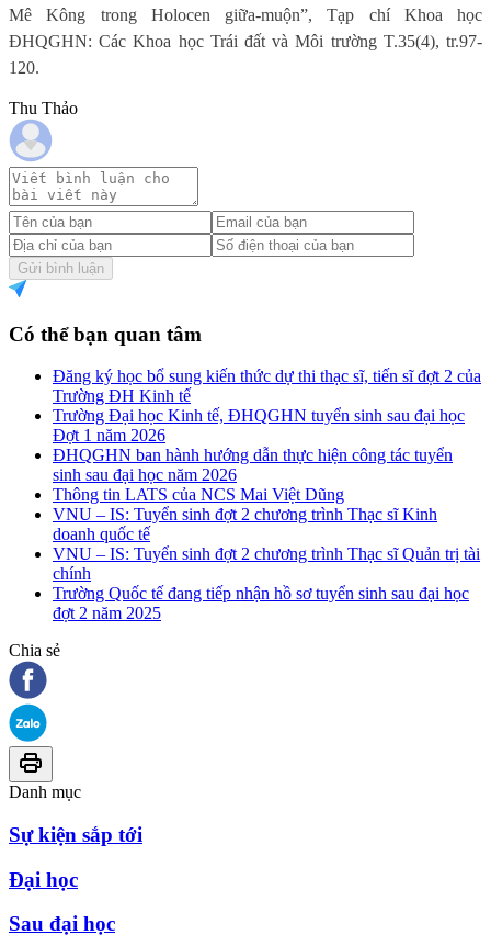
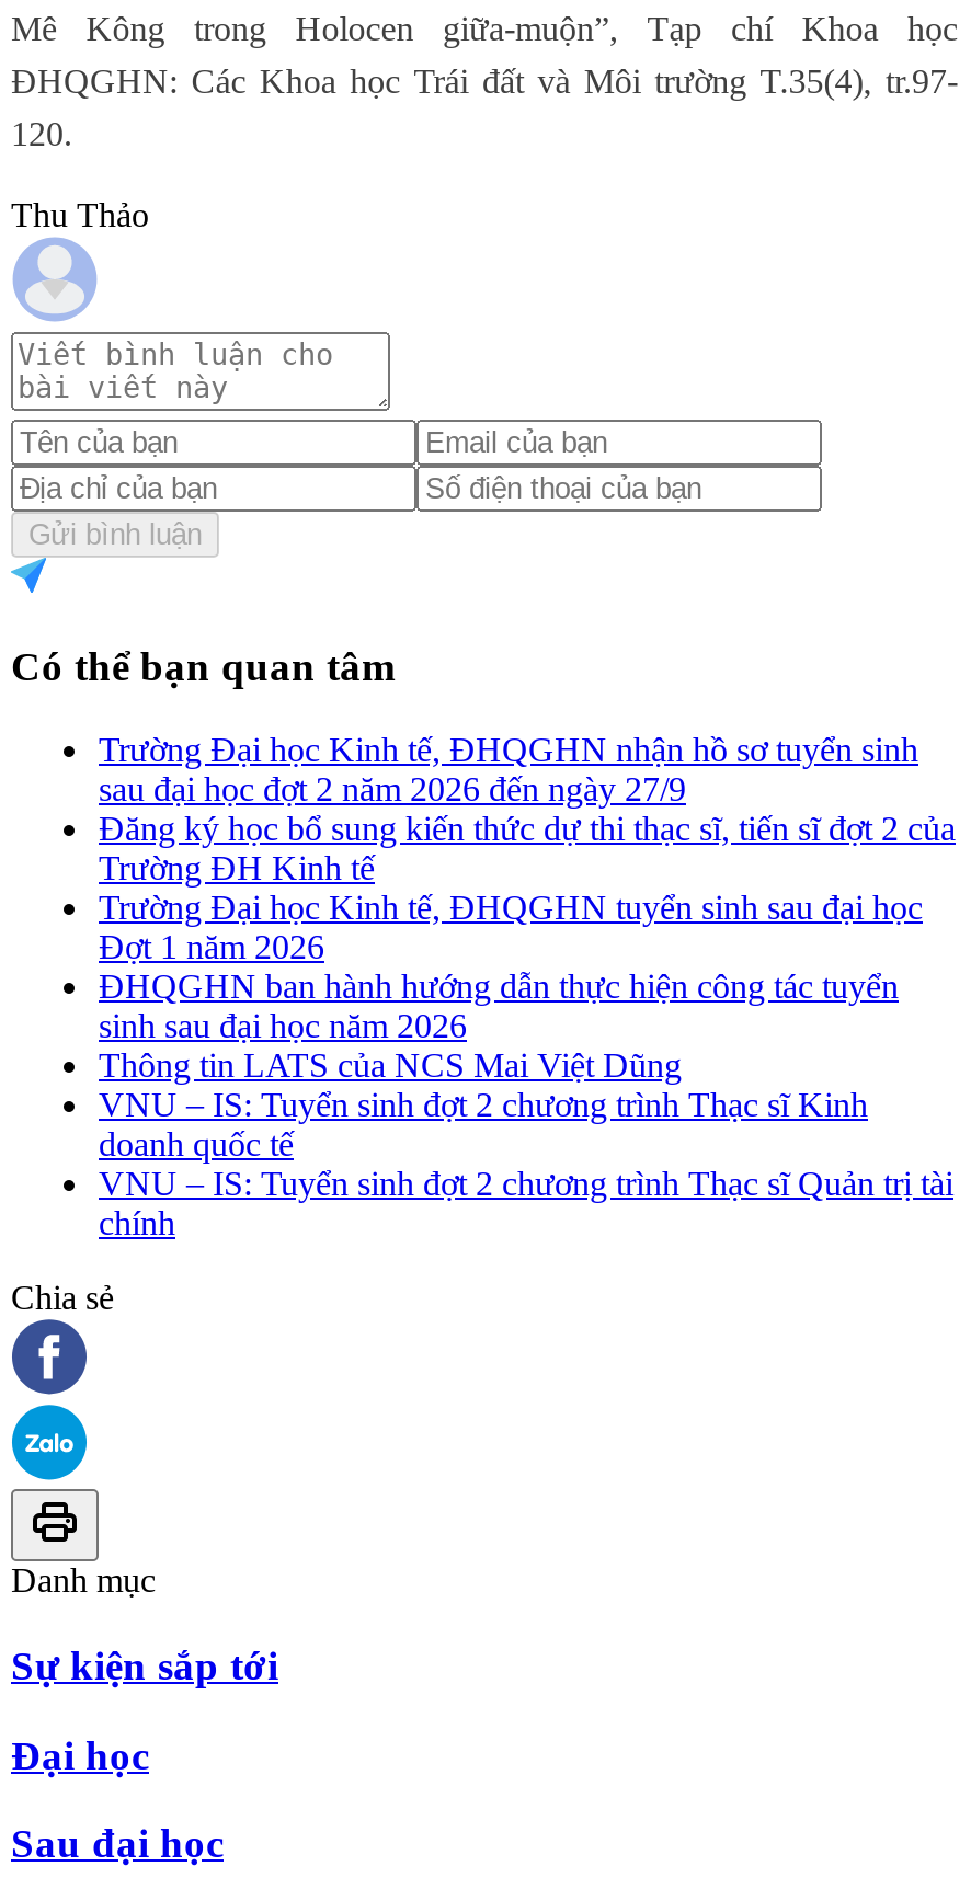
+ Trường Đại học Kinh tế, ĐHQGHN nhận hồ sơ tuyển sinh
+ sau đại học đợt 2 năm 2026 đến ngày 27/9

moved down: Đăng ký học bổ sung kiến thức dự thi thạc sĩ, tiến sĩ đợt 2 của | Trường ĐH Kinh tế | Trường Đại học Kinh tế, ĐHQGHN tuyển sinh sau đại học | ... | VNU – IS: Tuyển sinh đợt 2 chương trình Thạc sĩ Quản trị tài | chính

- Trường Quốc tế đang tiếp nhận hồ sơ tuyển sinh sau đại học
- đợt 2 năm 2025
